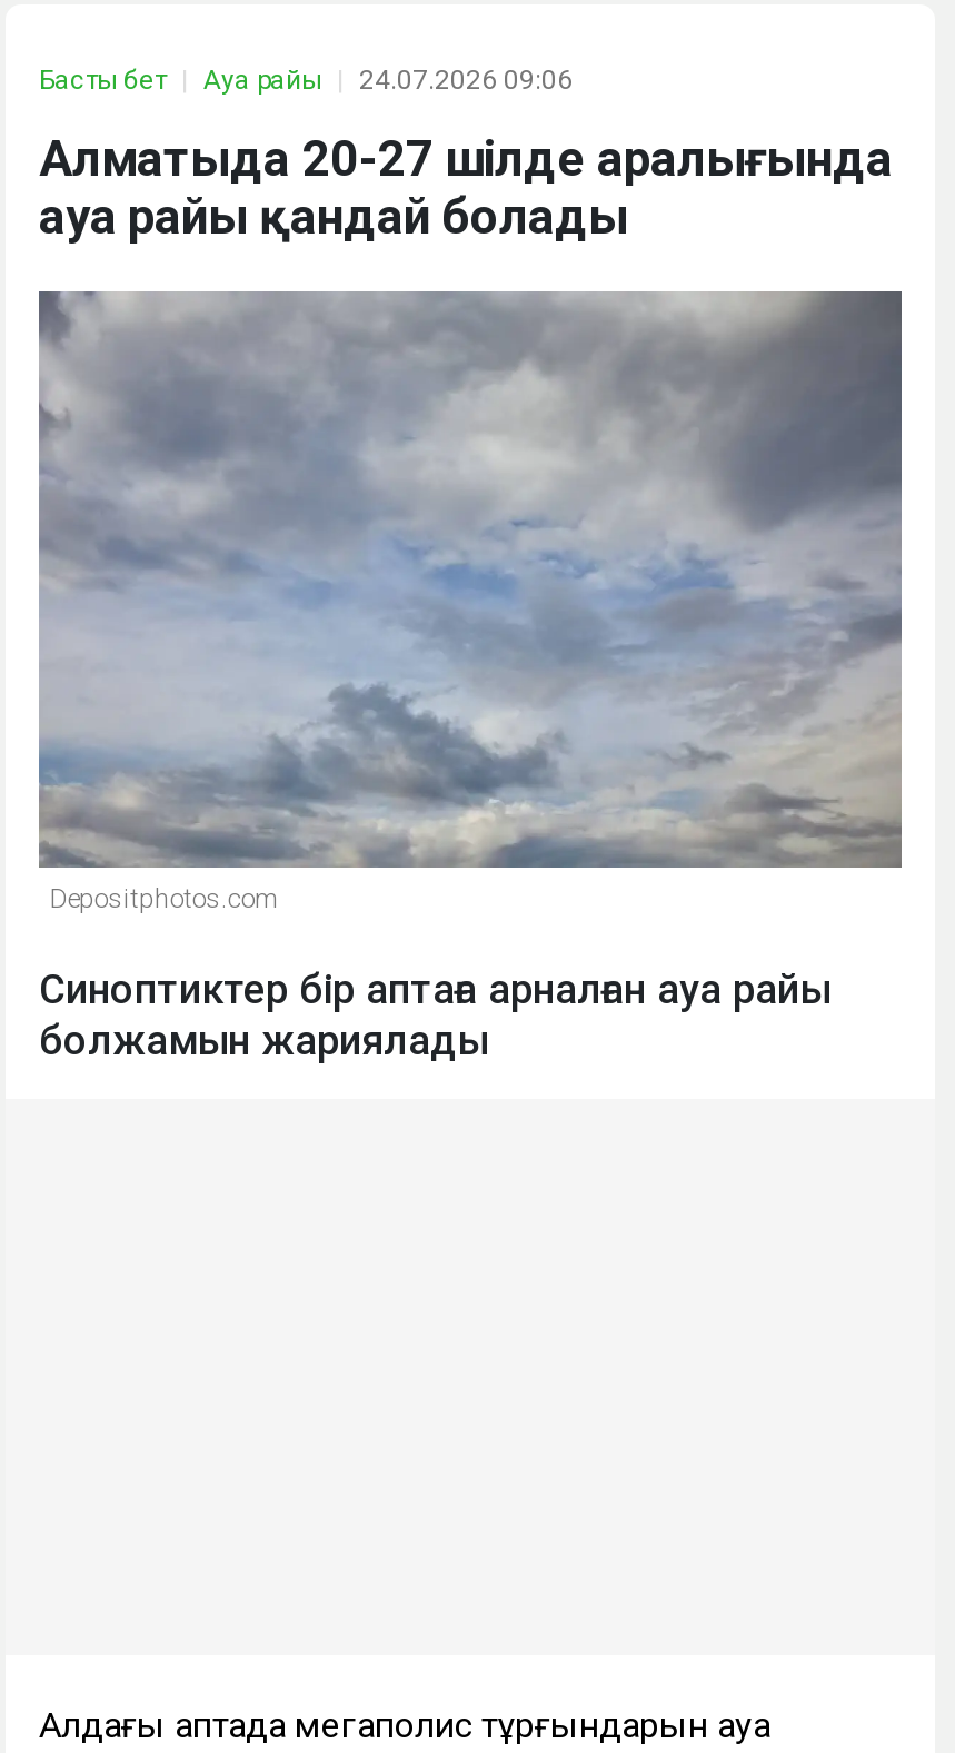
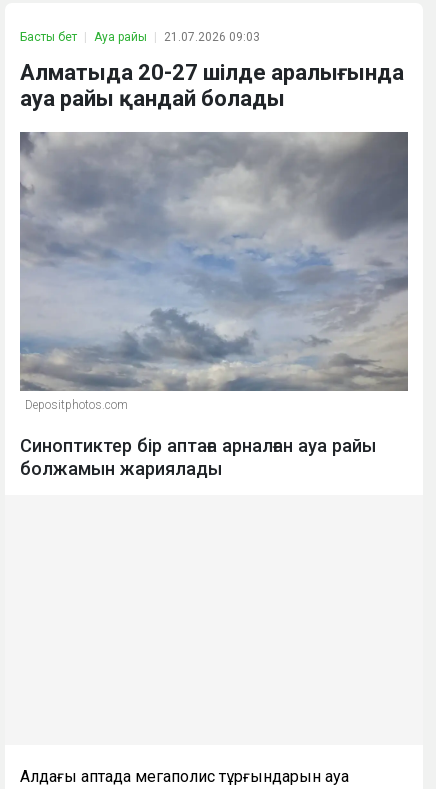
- Басты бет Ауа райы 24.07.2026 09:06
+ Басты бет Ауа райы 21.07.2026 09:03
